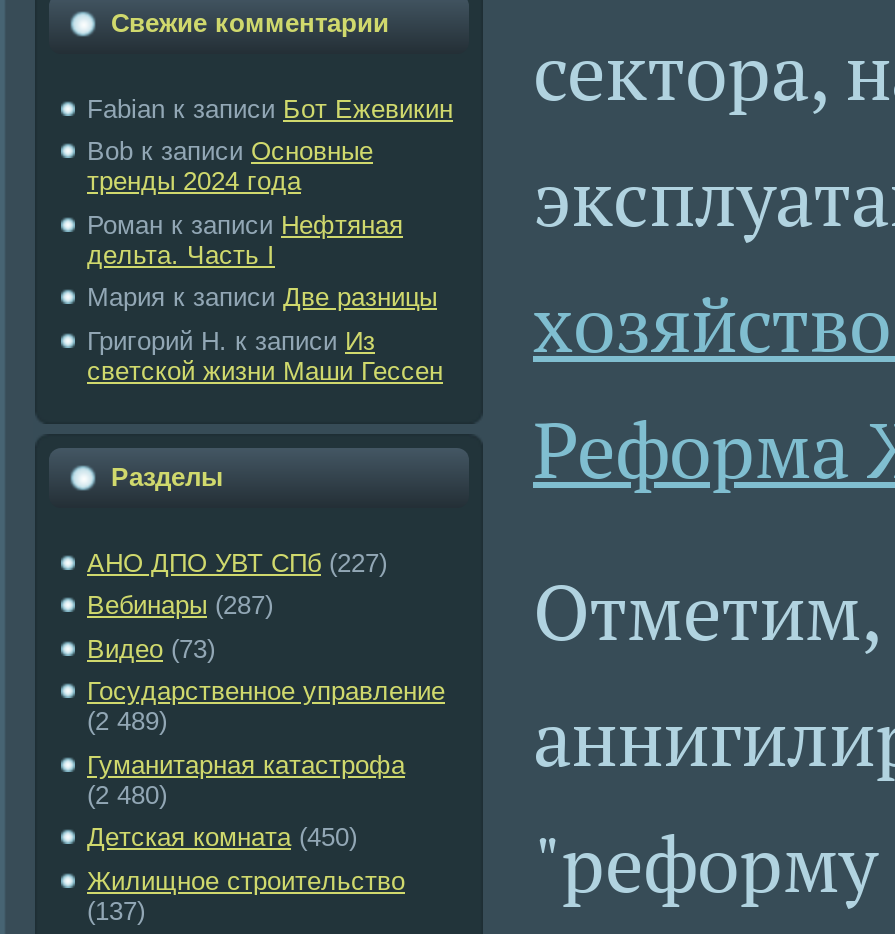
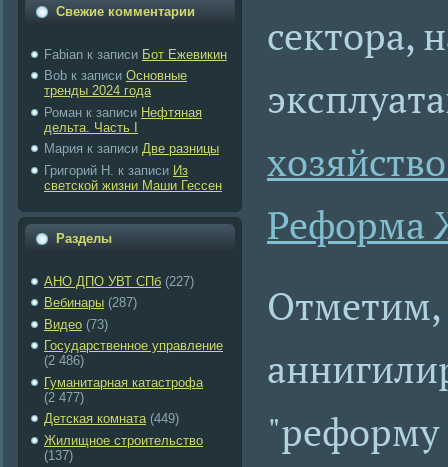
- (2 489)
+ (2 486)

- (2 480)
+ (2 477)

- Детская комната (450)
+ Детская комната (449)
